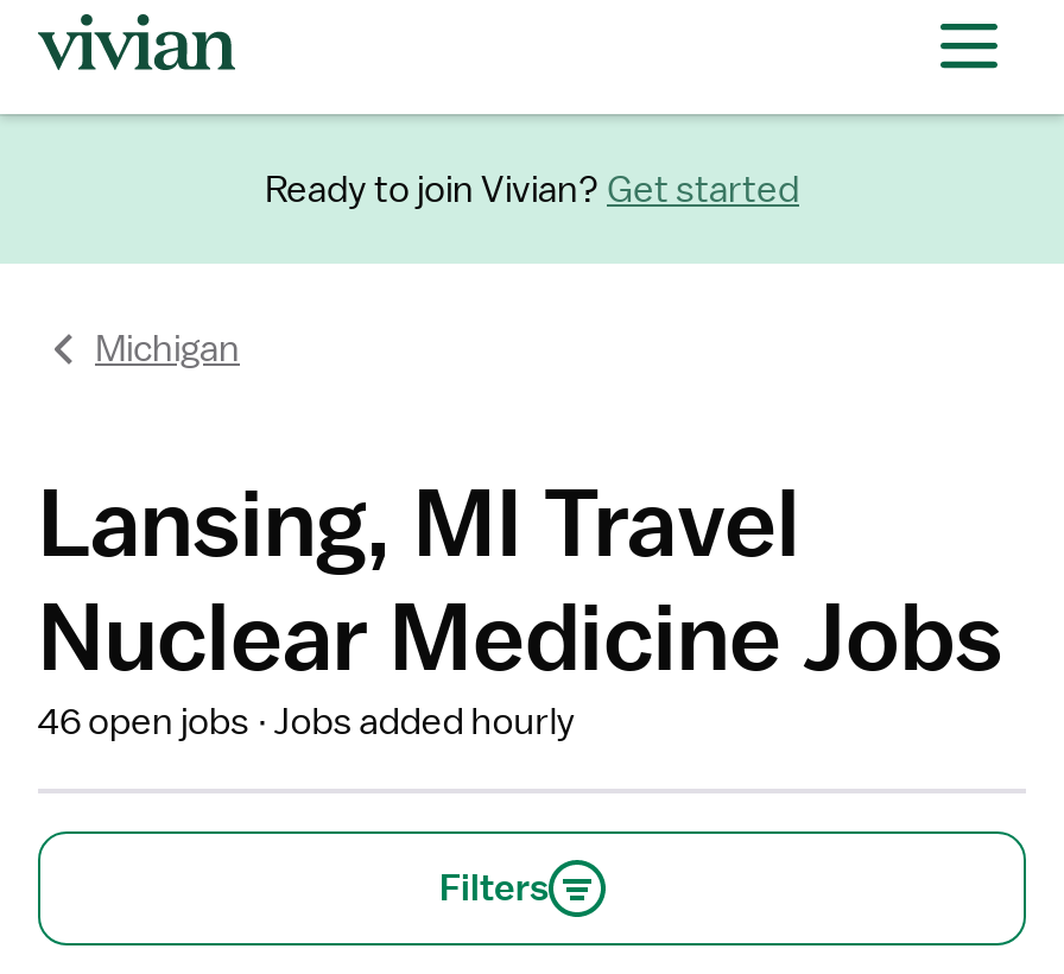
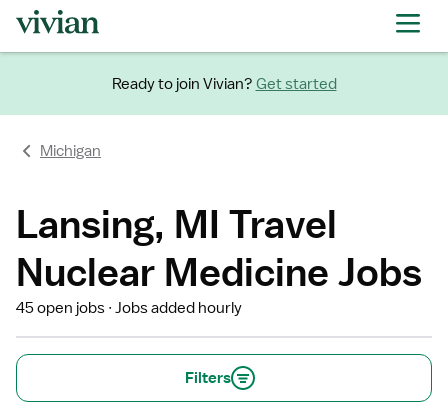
- 46 open jobs Jobs added hourly
+ 45 open jobs Jobs added hourly
